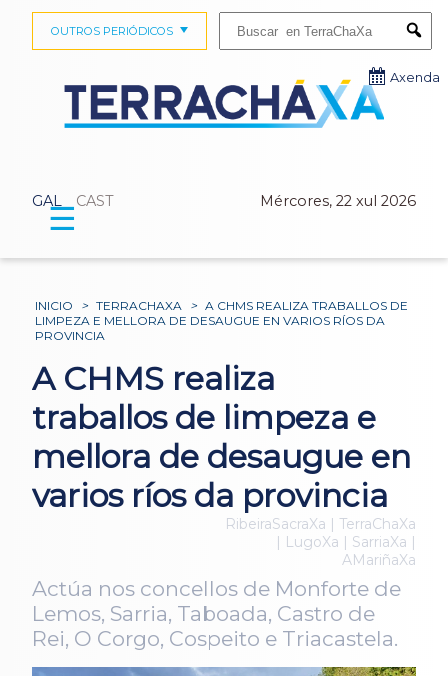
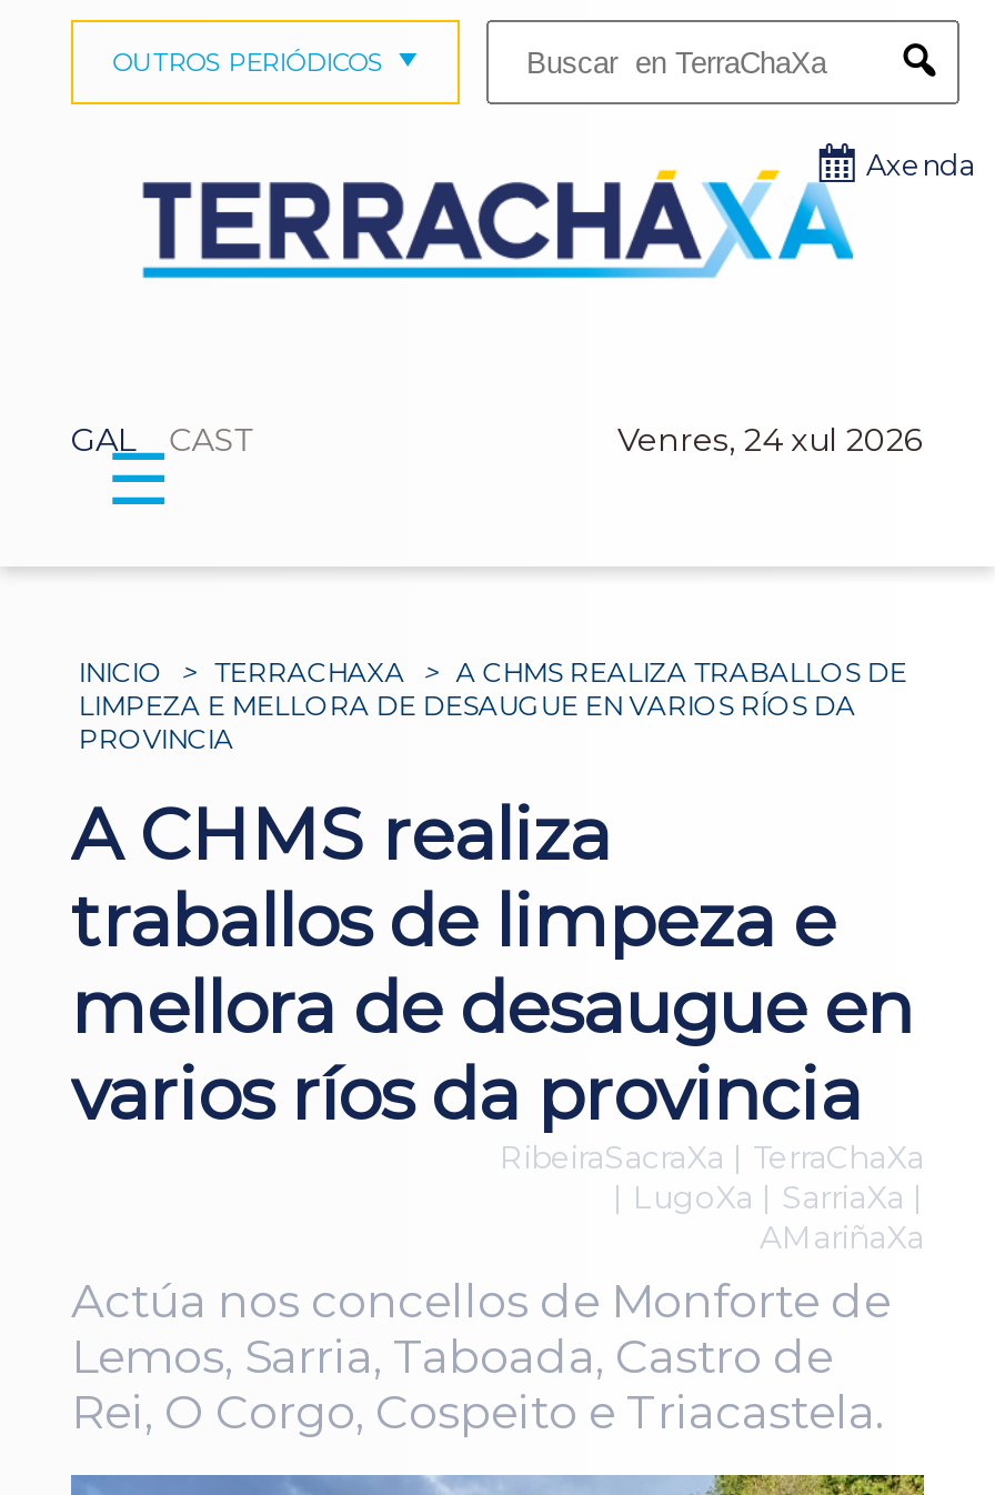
- Mércores, 22 xul 2026
+ Venres, 24 xul 2026
